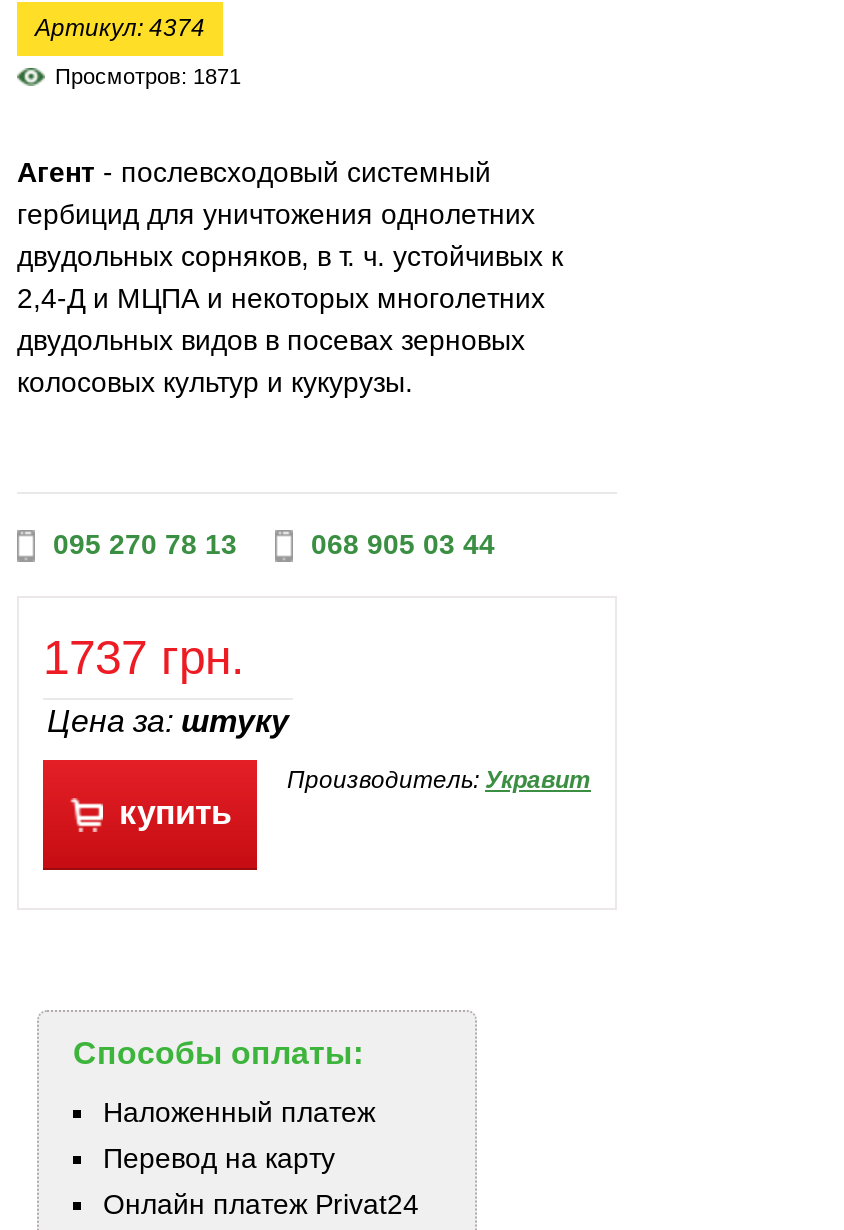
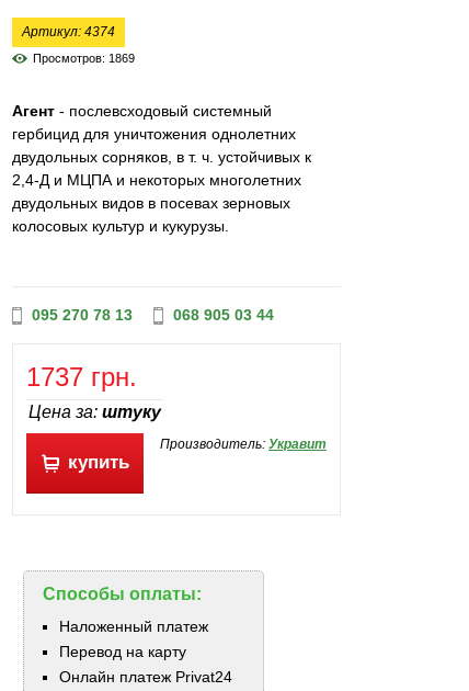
- Просмотров: 1871
+ Просмотров: 1869
